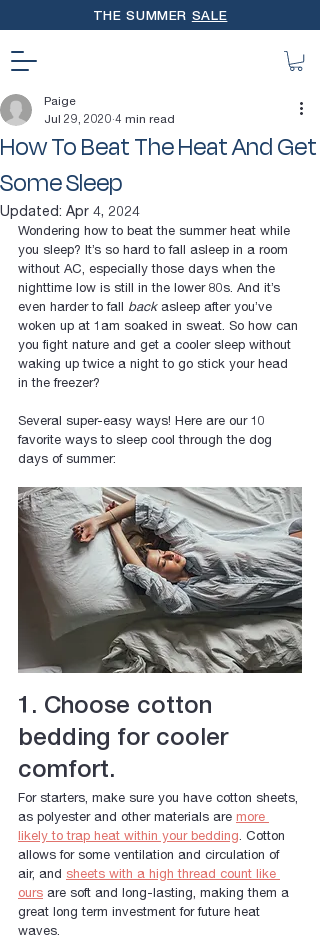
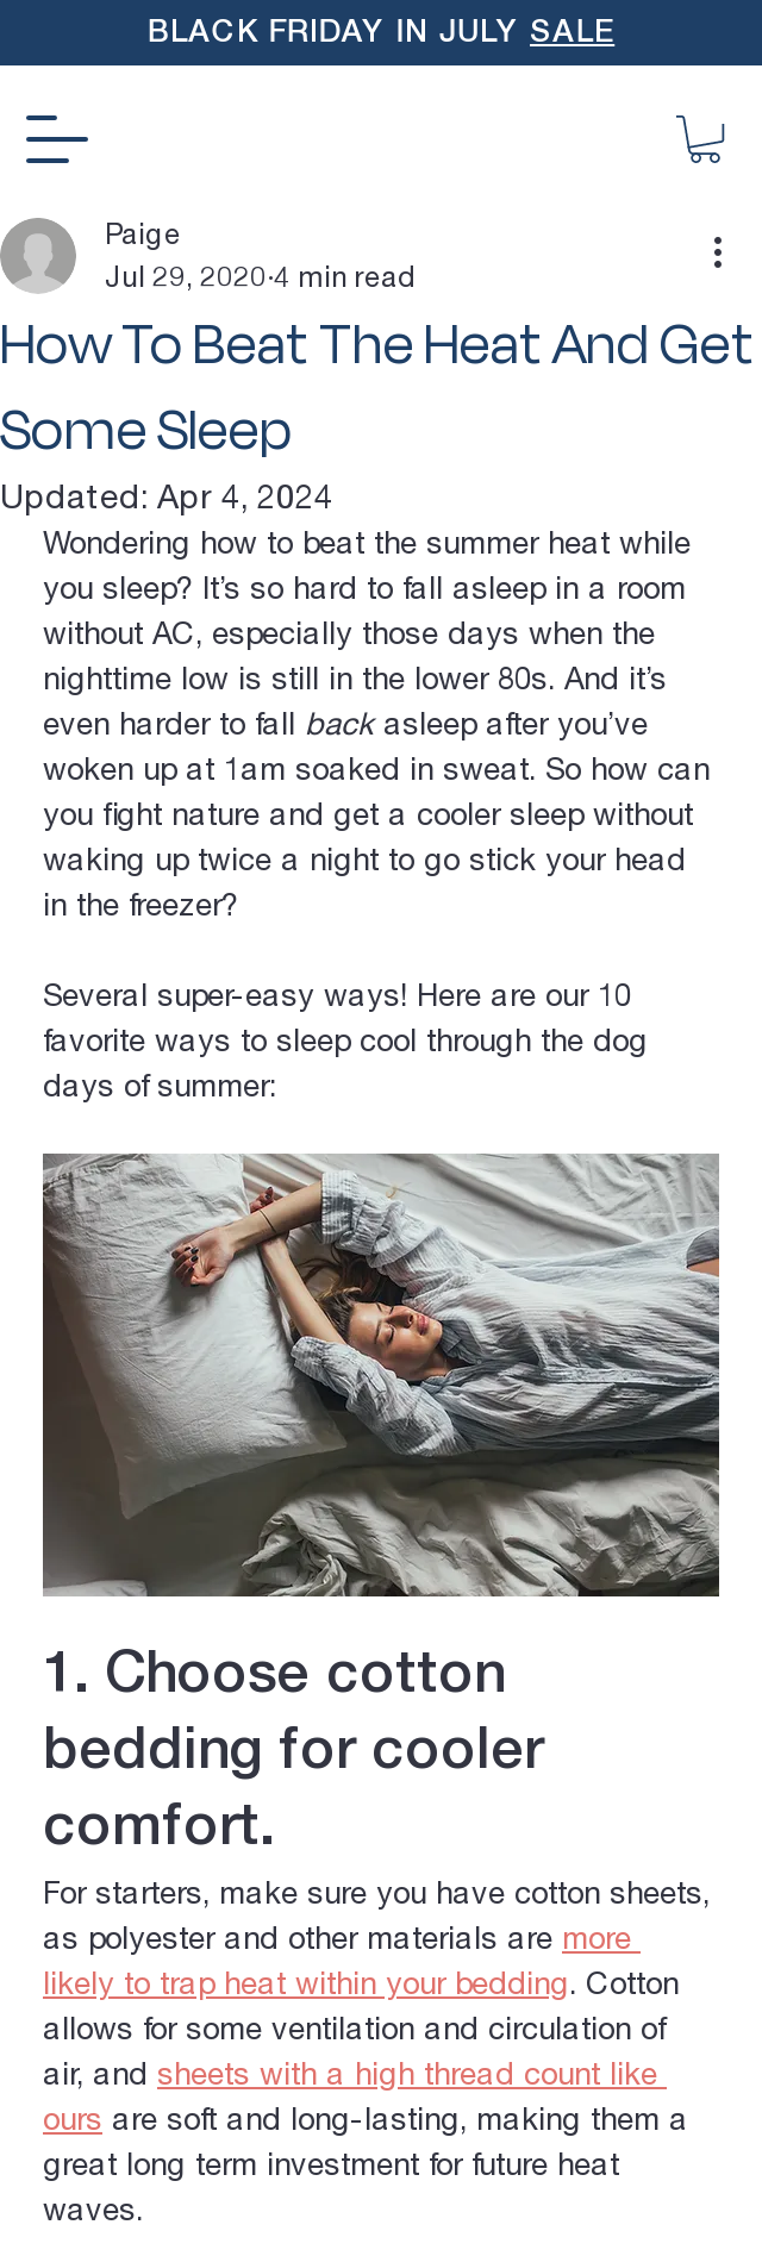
- THE SUMMER SALE
+ BLACK FRIDAY IN JULY SALE
